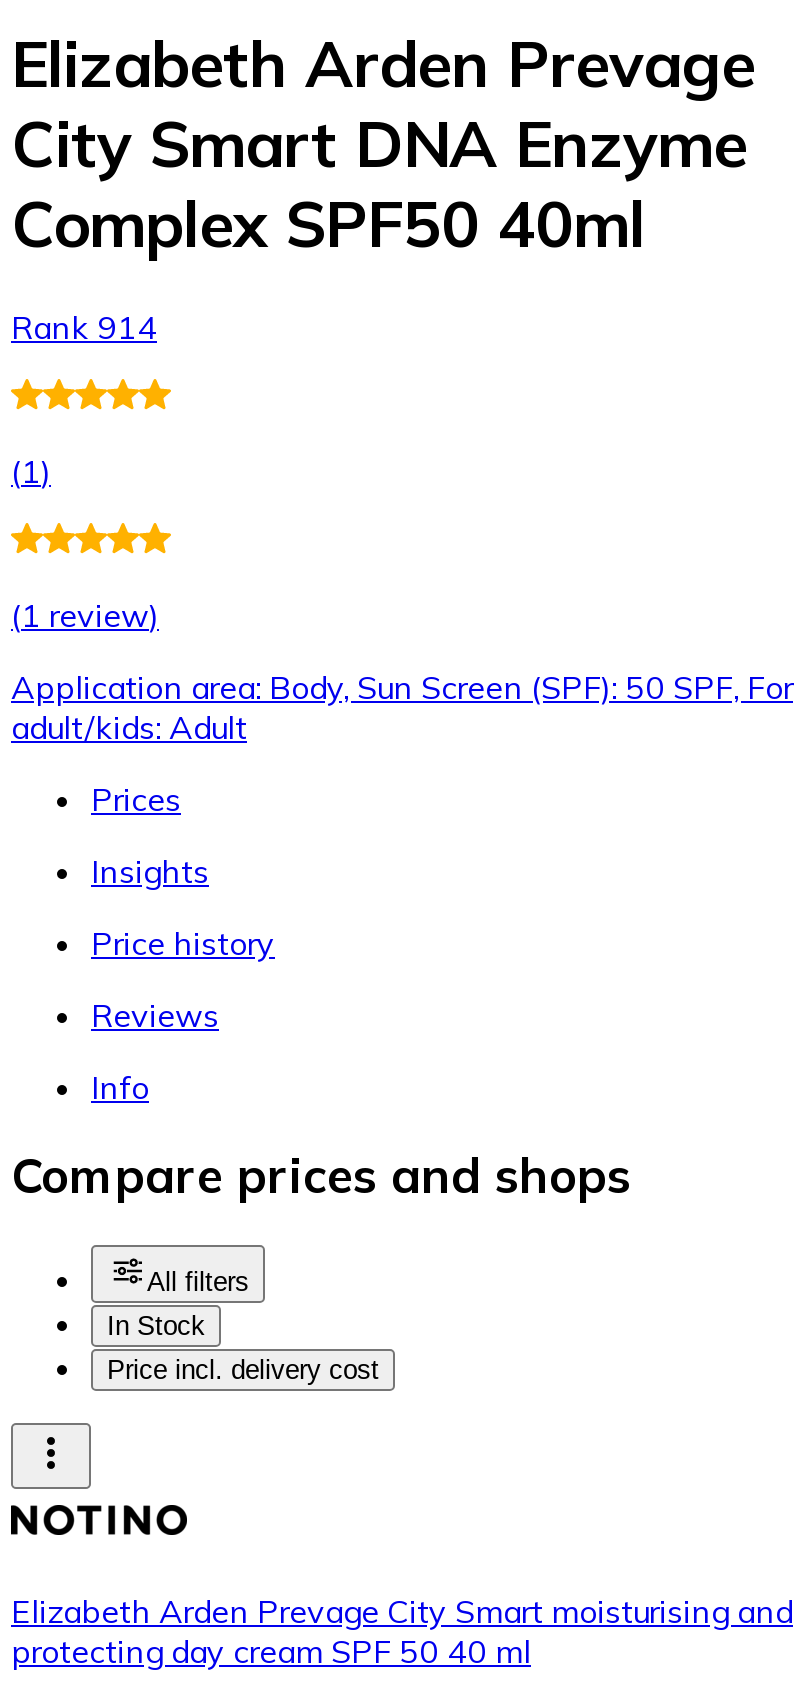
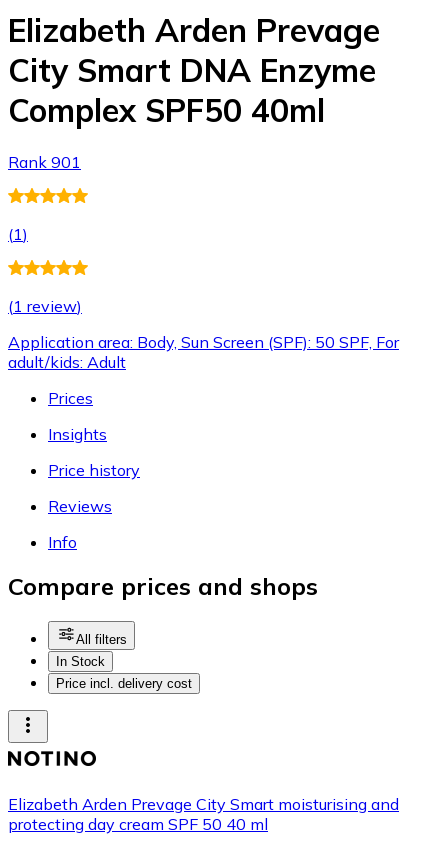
- Rank 914
+ Rank 901
